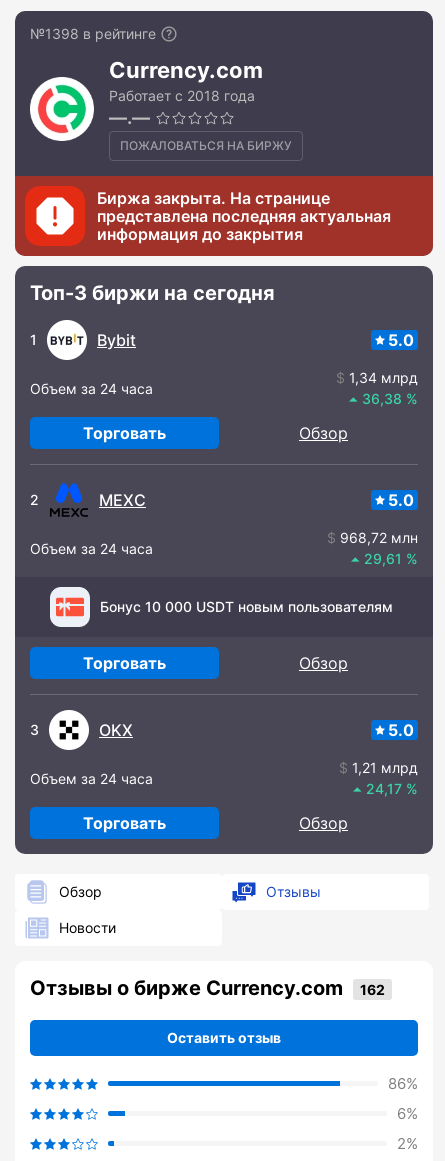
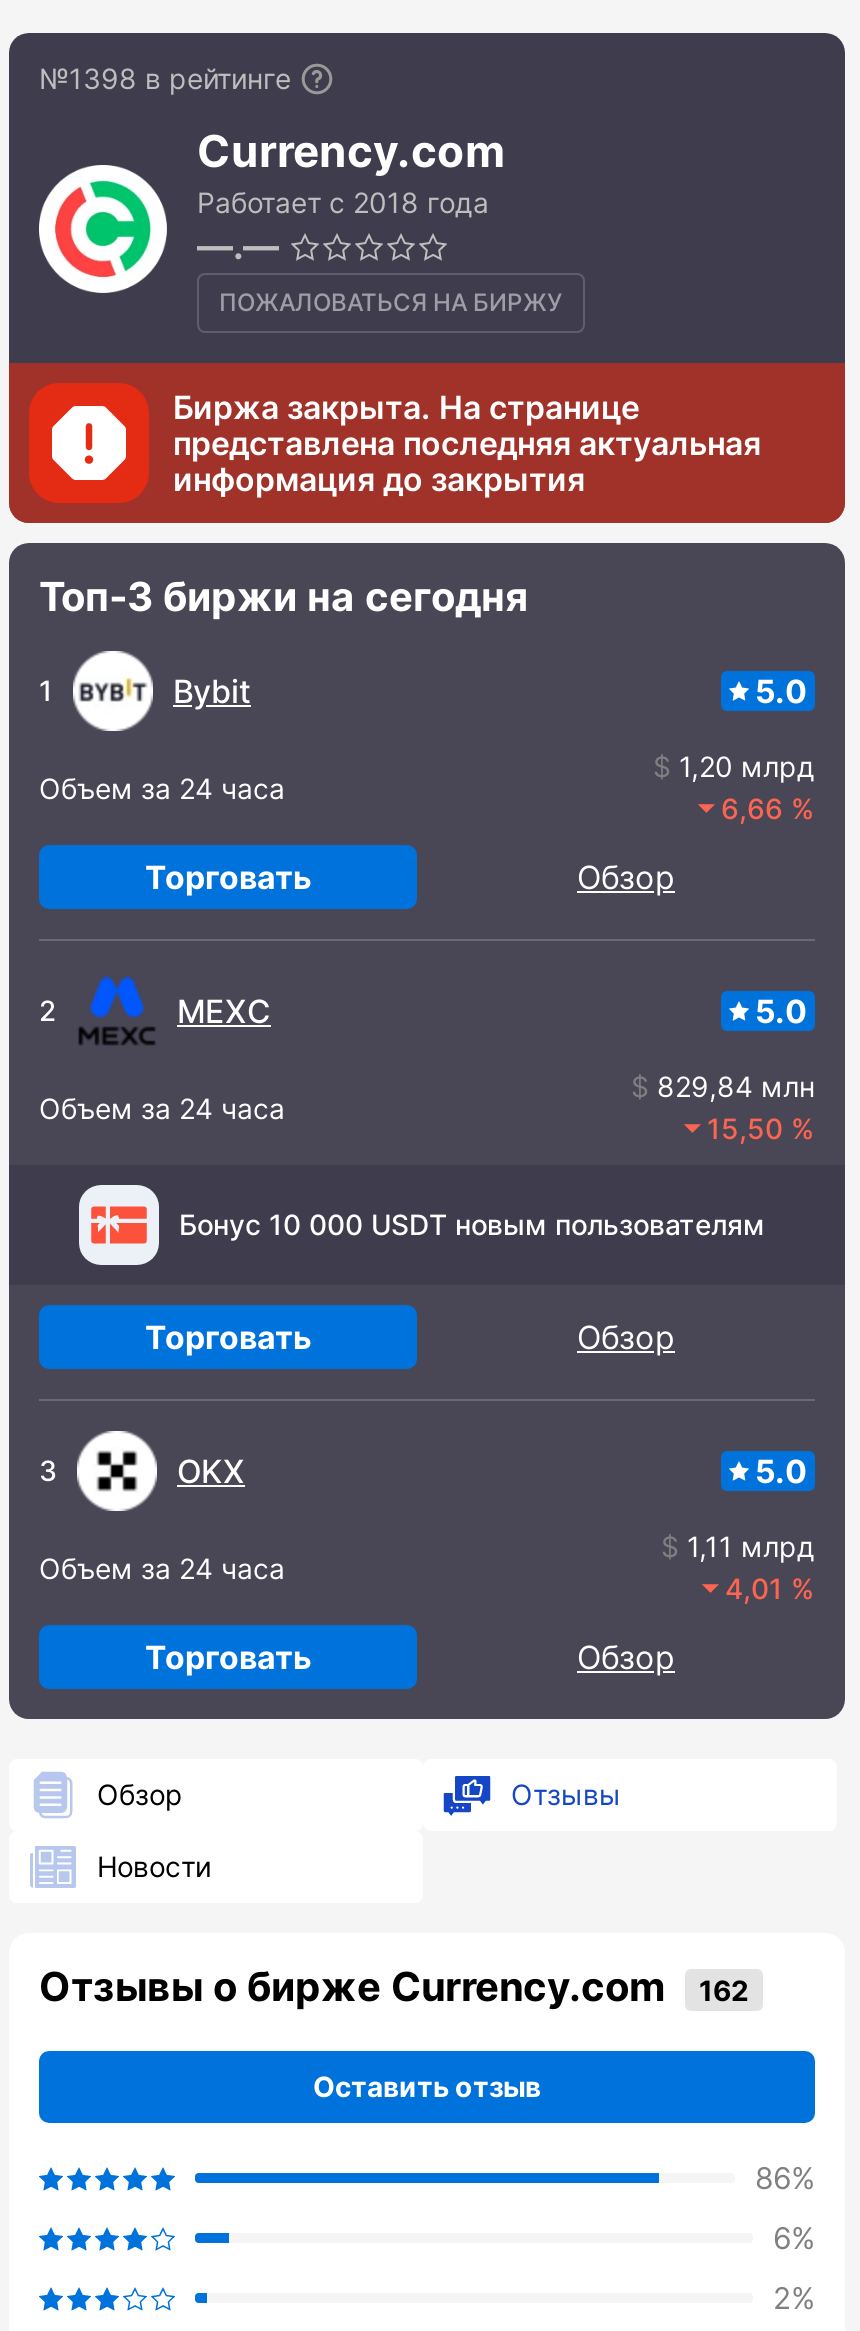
- 1,34 млрд
+ 1,20 млрд

- 36,38
+ 6,66

- 968,72 млн
+ 829,84 млн

- 29,61
+ 15,50

- 1,21 млрд
+ 1,11 млрд

- 24,17
+ 4,01
